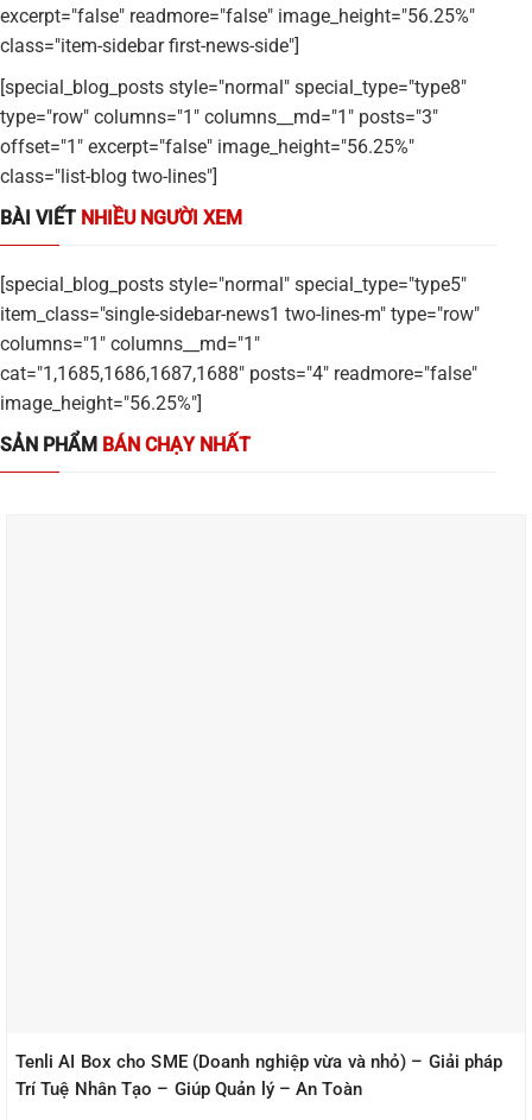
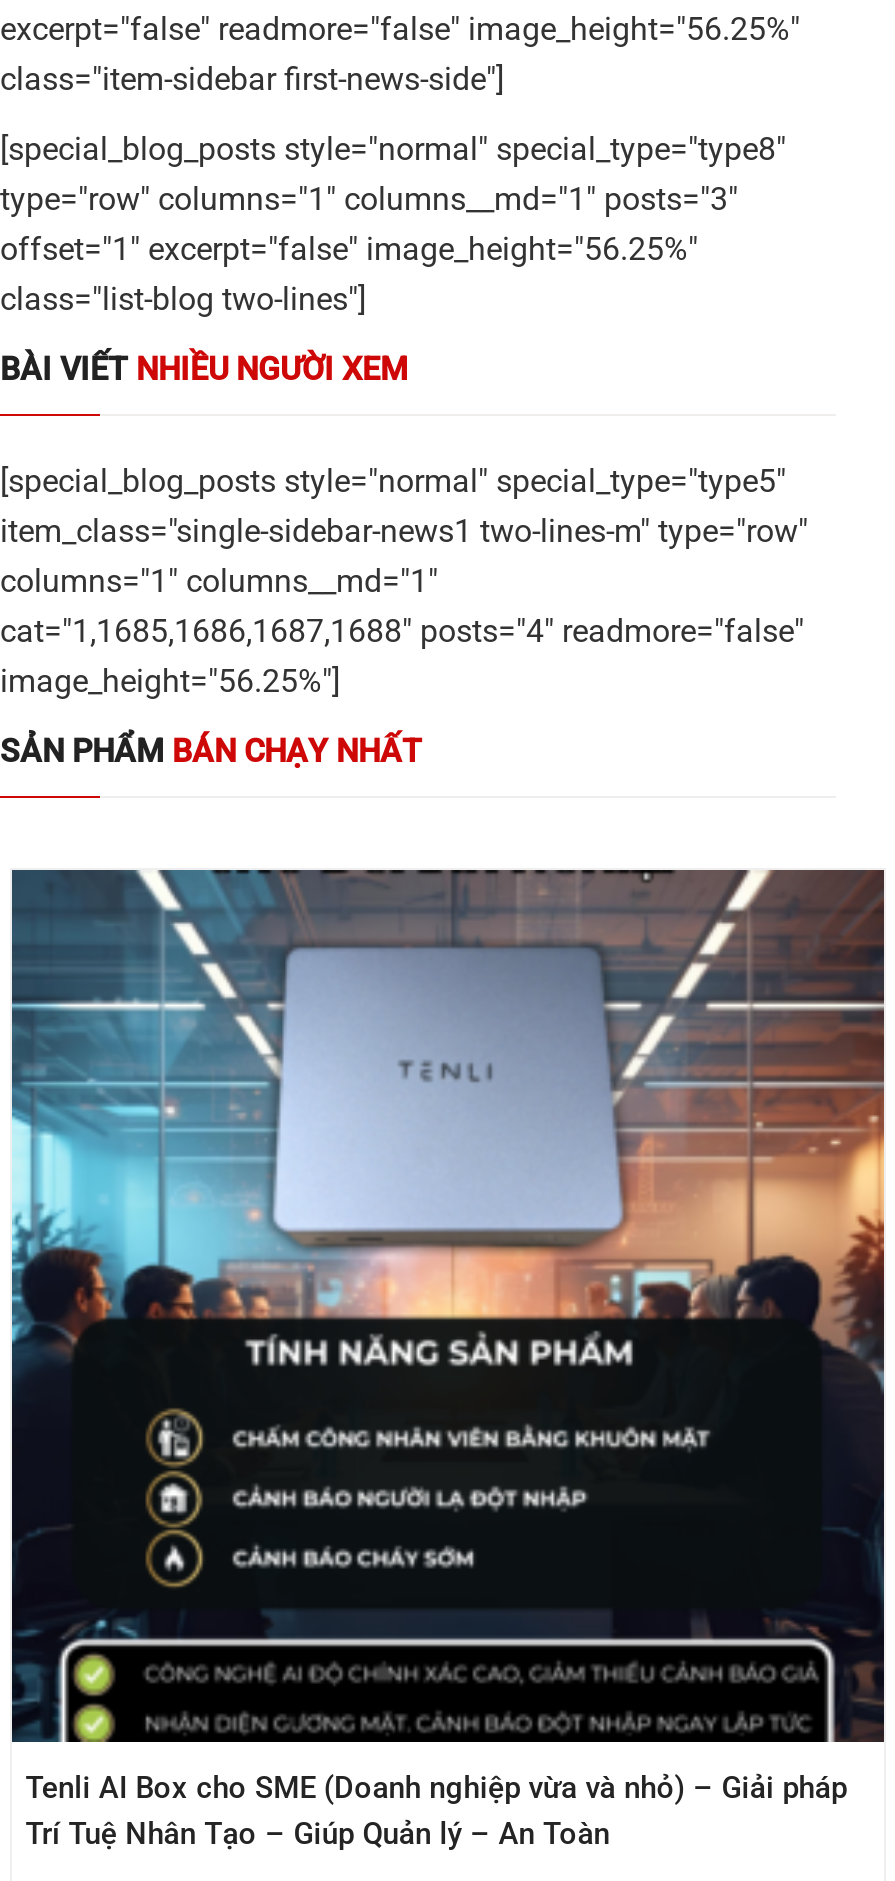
+ [image]
